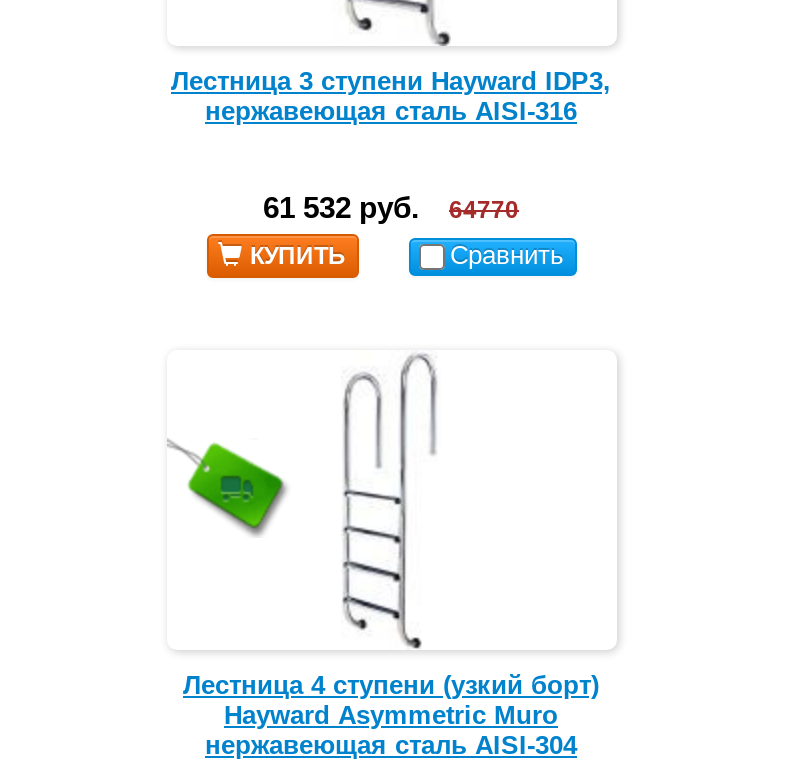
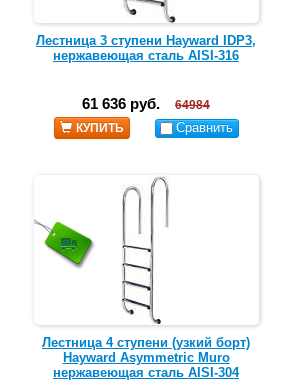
- 61 532 руб.
+ 61 636 руб.

- 64770
+ 64984
